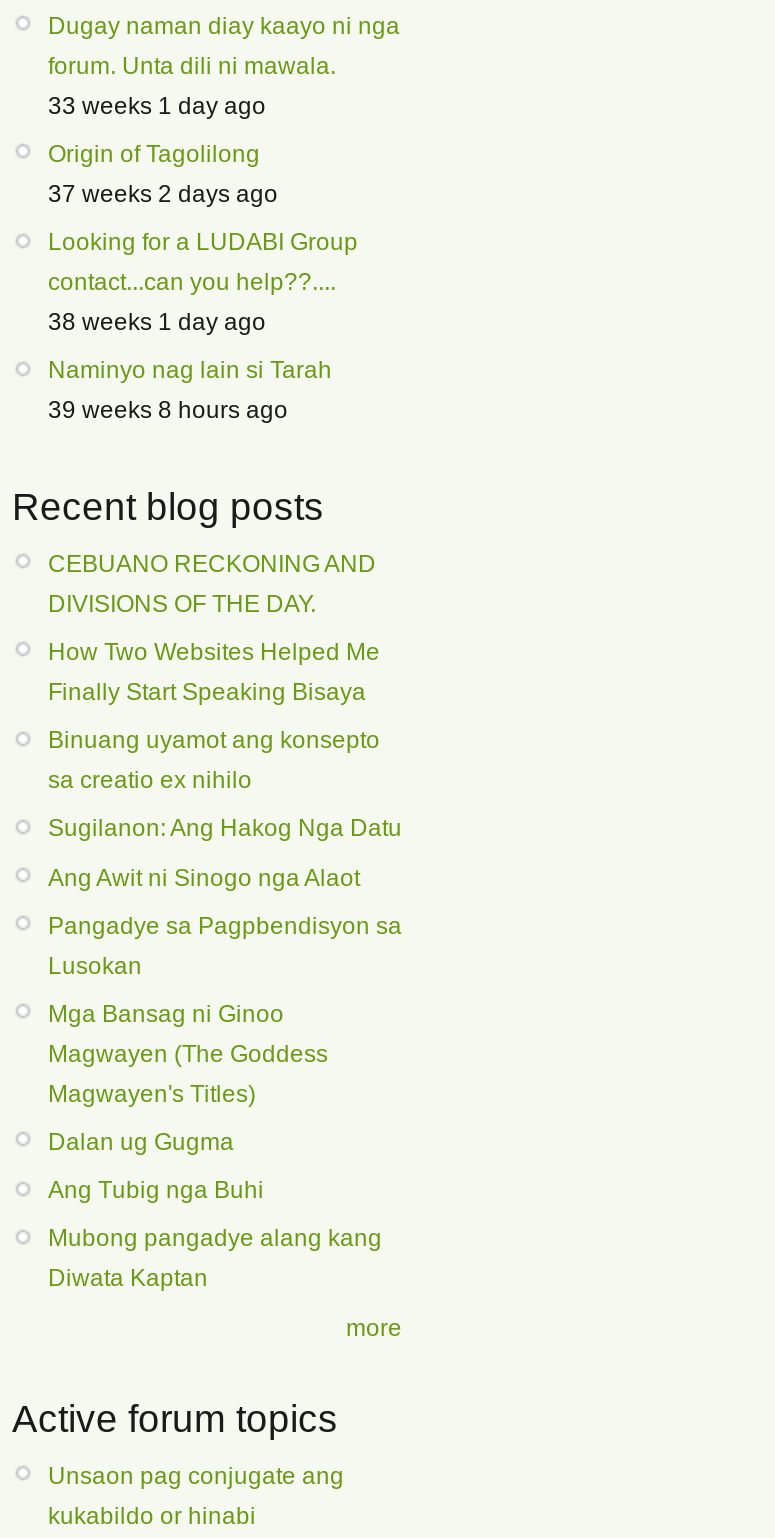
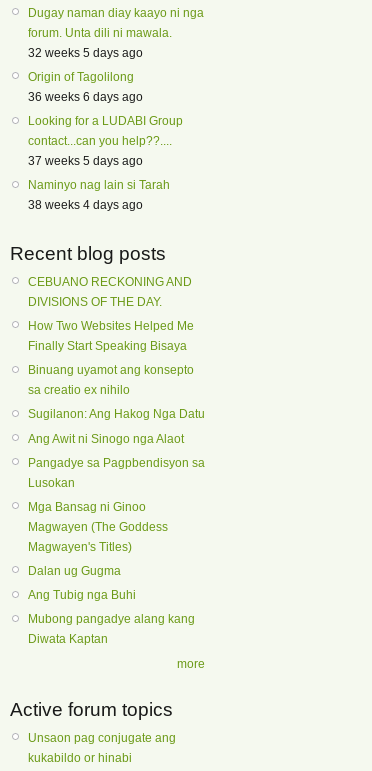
- 33 weeks 1 day ago
+ 32 weeks 5 days ago

- 37 weeks 2 days ago
+ 36 weeks 6 days ago

- 38 weeks 1 day ago
+ 37 weeks 5 days ago

- 39 weeks 8 hours ago
+ 38 weeks 4 days ago
